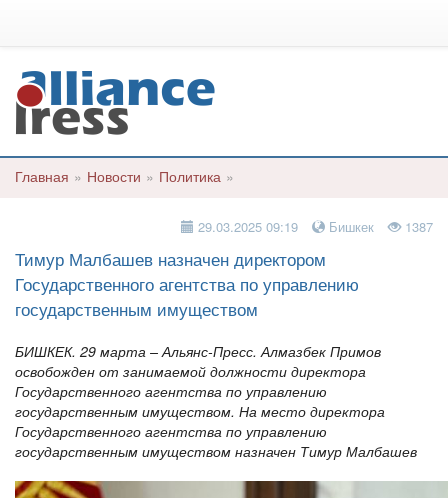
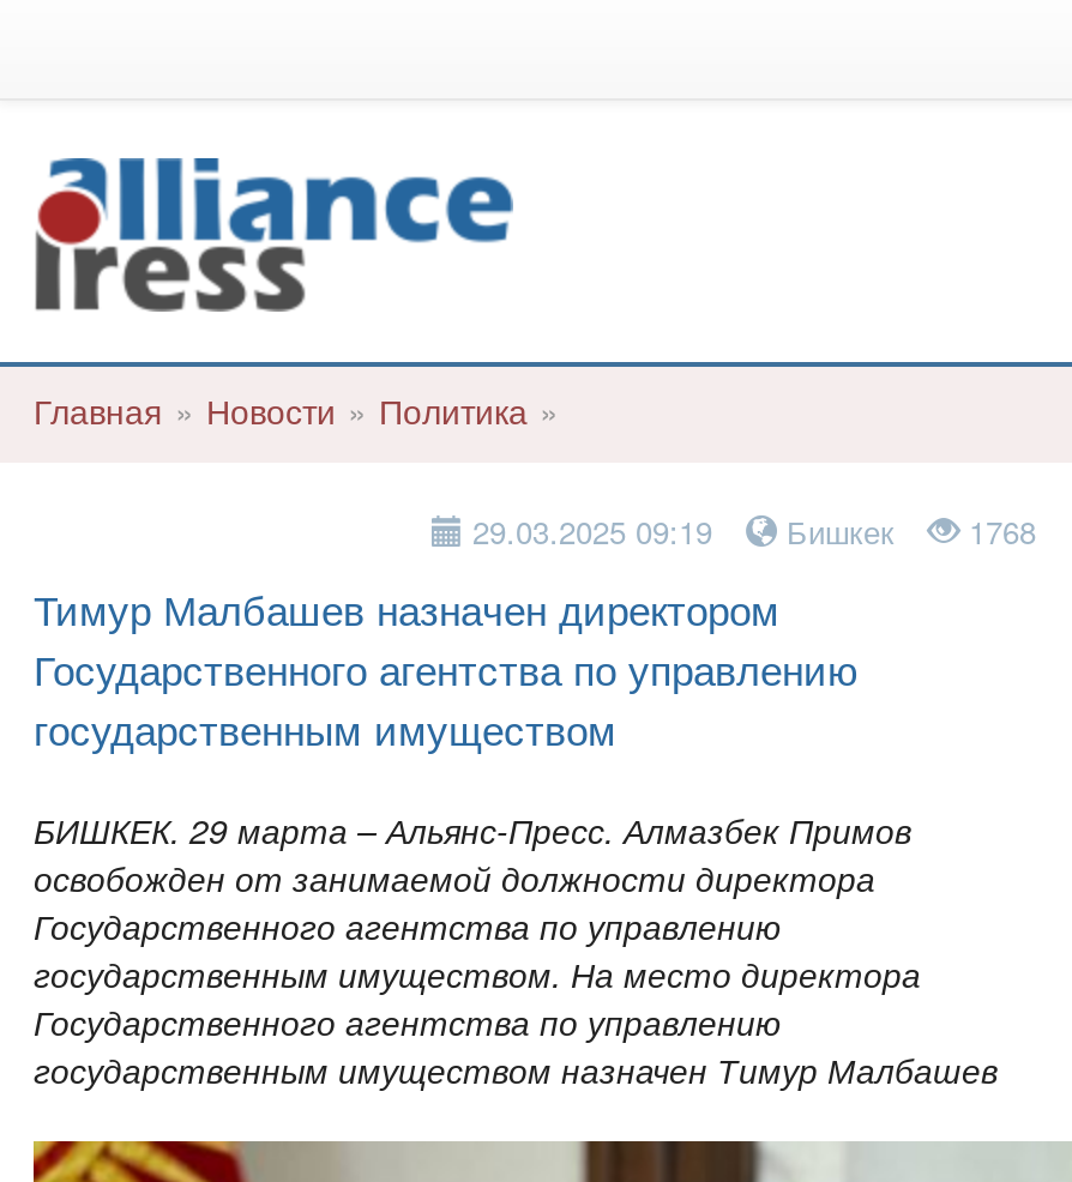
- 29.03.2025 09:19 Бишкек 1387
+ 29.03.2025 09:19 Бишкек 1768
